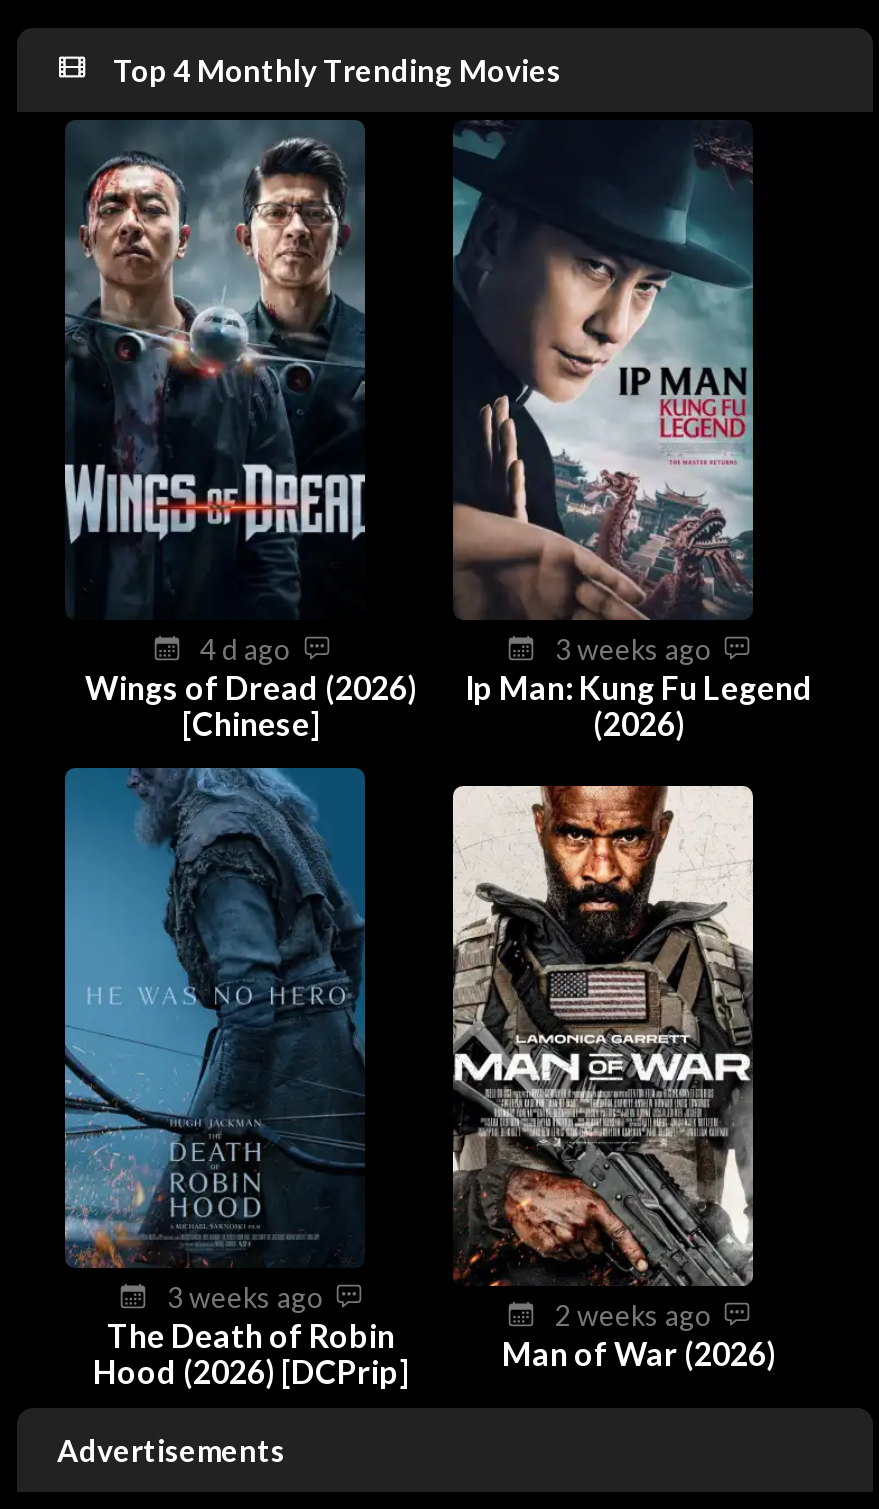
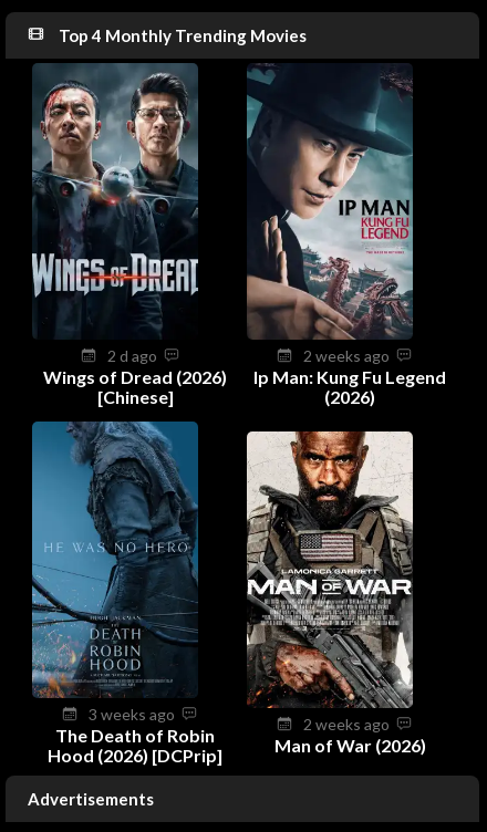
- 4 d ago
+ 2 d ago

- 3 weeks ago
+ 2 weeks ago
